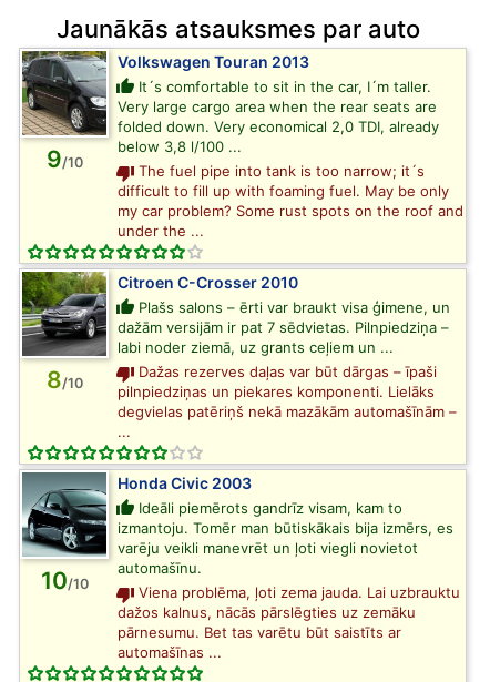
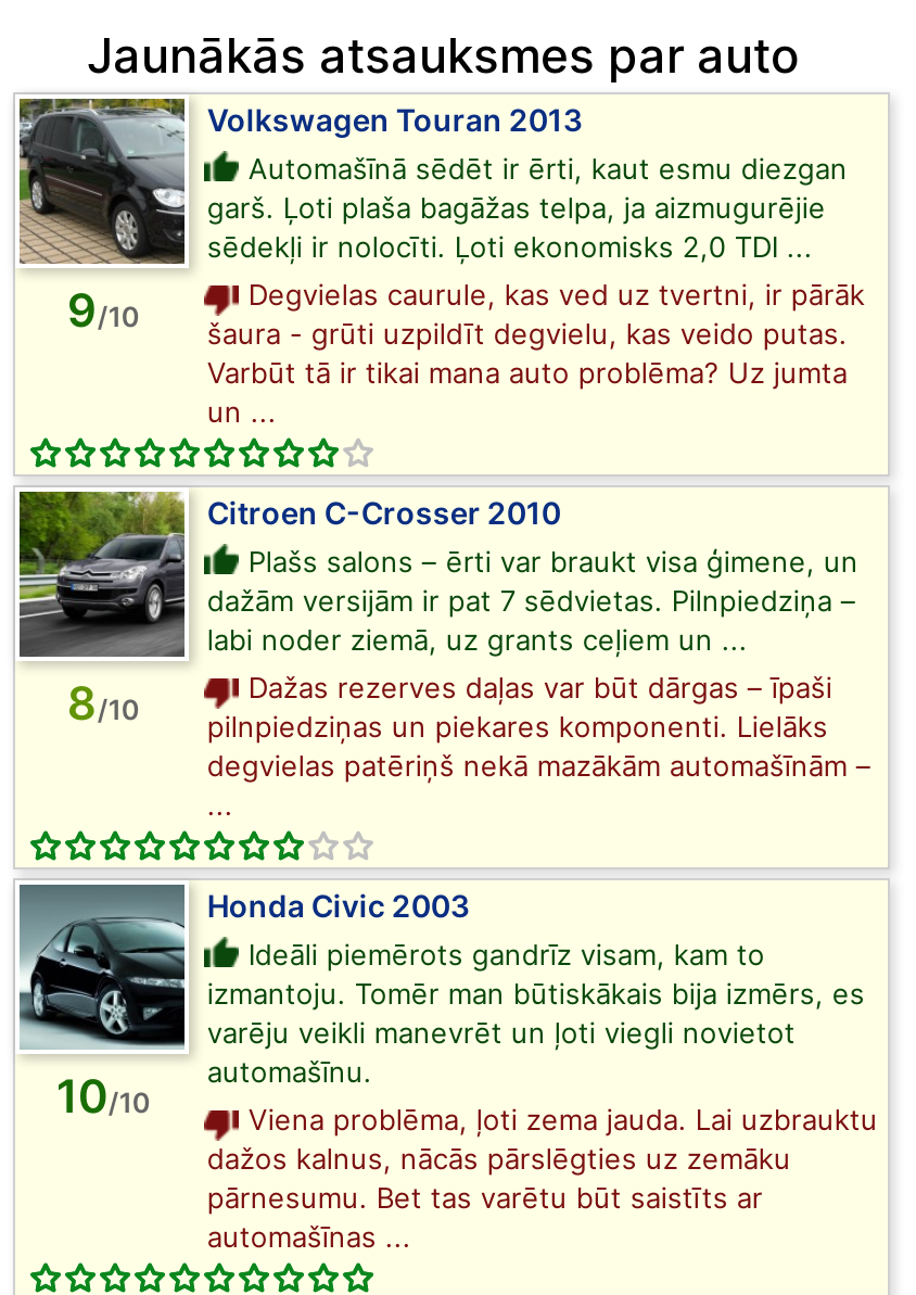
- It´s comfortable to sit in the car, I´m taller.
- Very large cargo area when the rear seats are
- folded down. Very economical 2,0 TDI, already
- below 3,8 l/100 ...
- The fuel pipe into tank is too narrow; it´s
- difficult to fill up with foaming fuel. May be only
- my car problem? Some rust spots on the roof and
- under the ...
+ Automašīnā sēdēt ir ērti, kaut esmu diezgan
+ garš. Ļoti plaša bagāžas telpa, ja aizmugurējie
+ sēdekļi ir nolocīti. Ļoti ekonomisks 2,0 TDI ...
+ Degvielas caurule, kas ved uz tvertni, ir pārāk
+ šaura - grūti uzpildīt degvielu, kas veido putas.
+ Varbūt tā ir tikai mana auto problēma? Uz jumta
+ un ...
